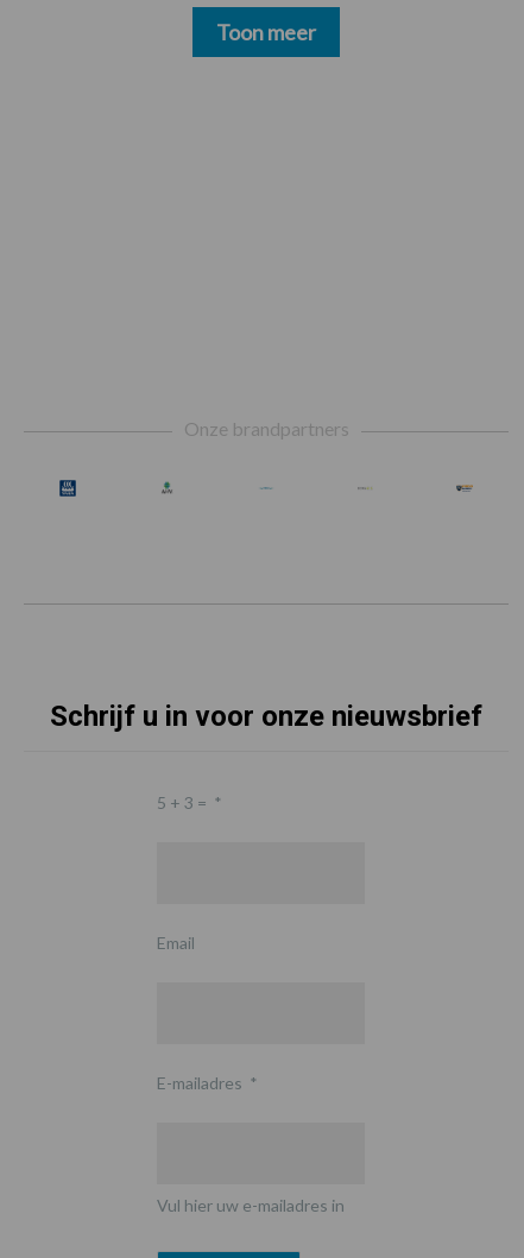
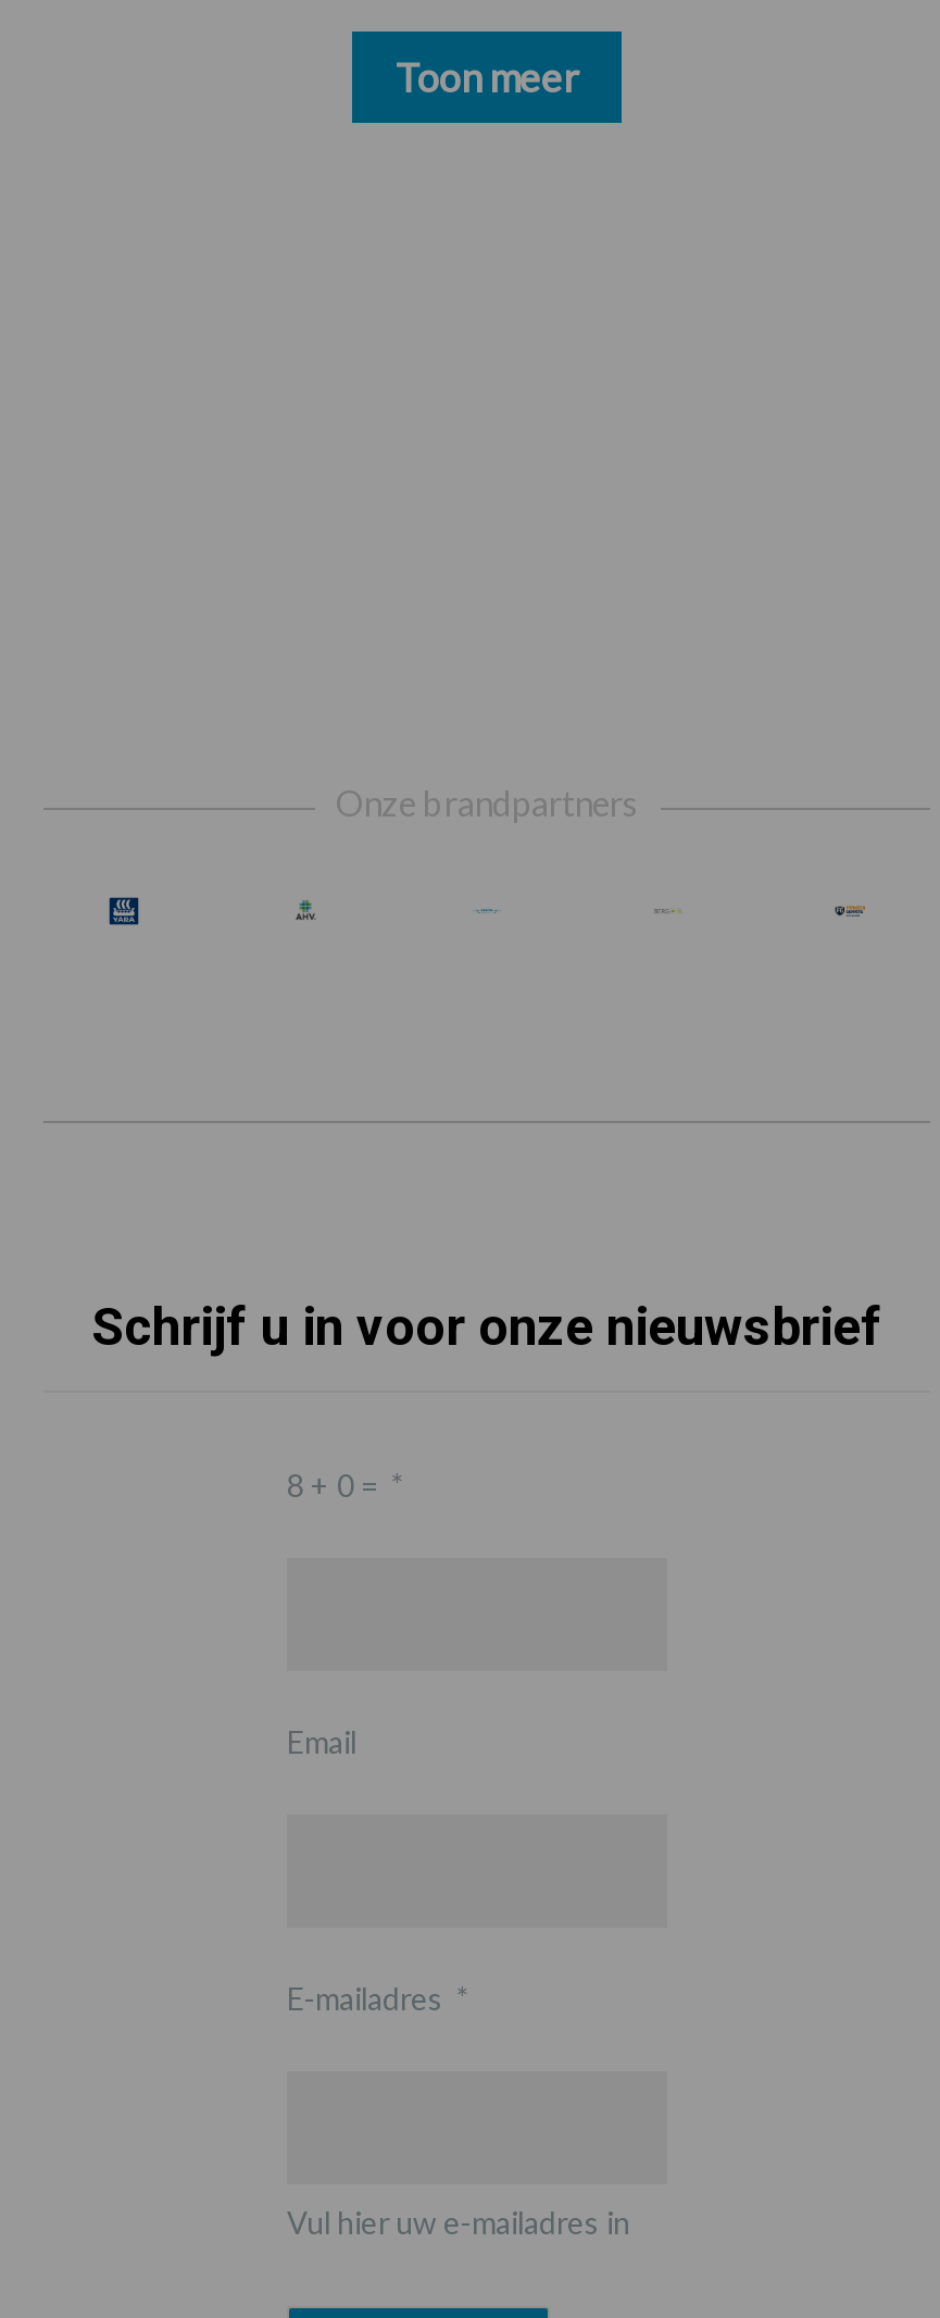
- 5 + 3 = *
+ 8 + 0 = *
